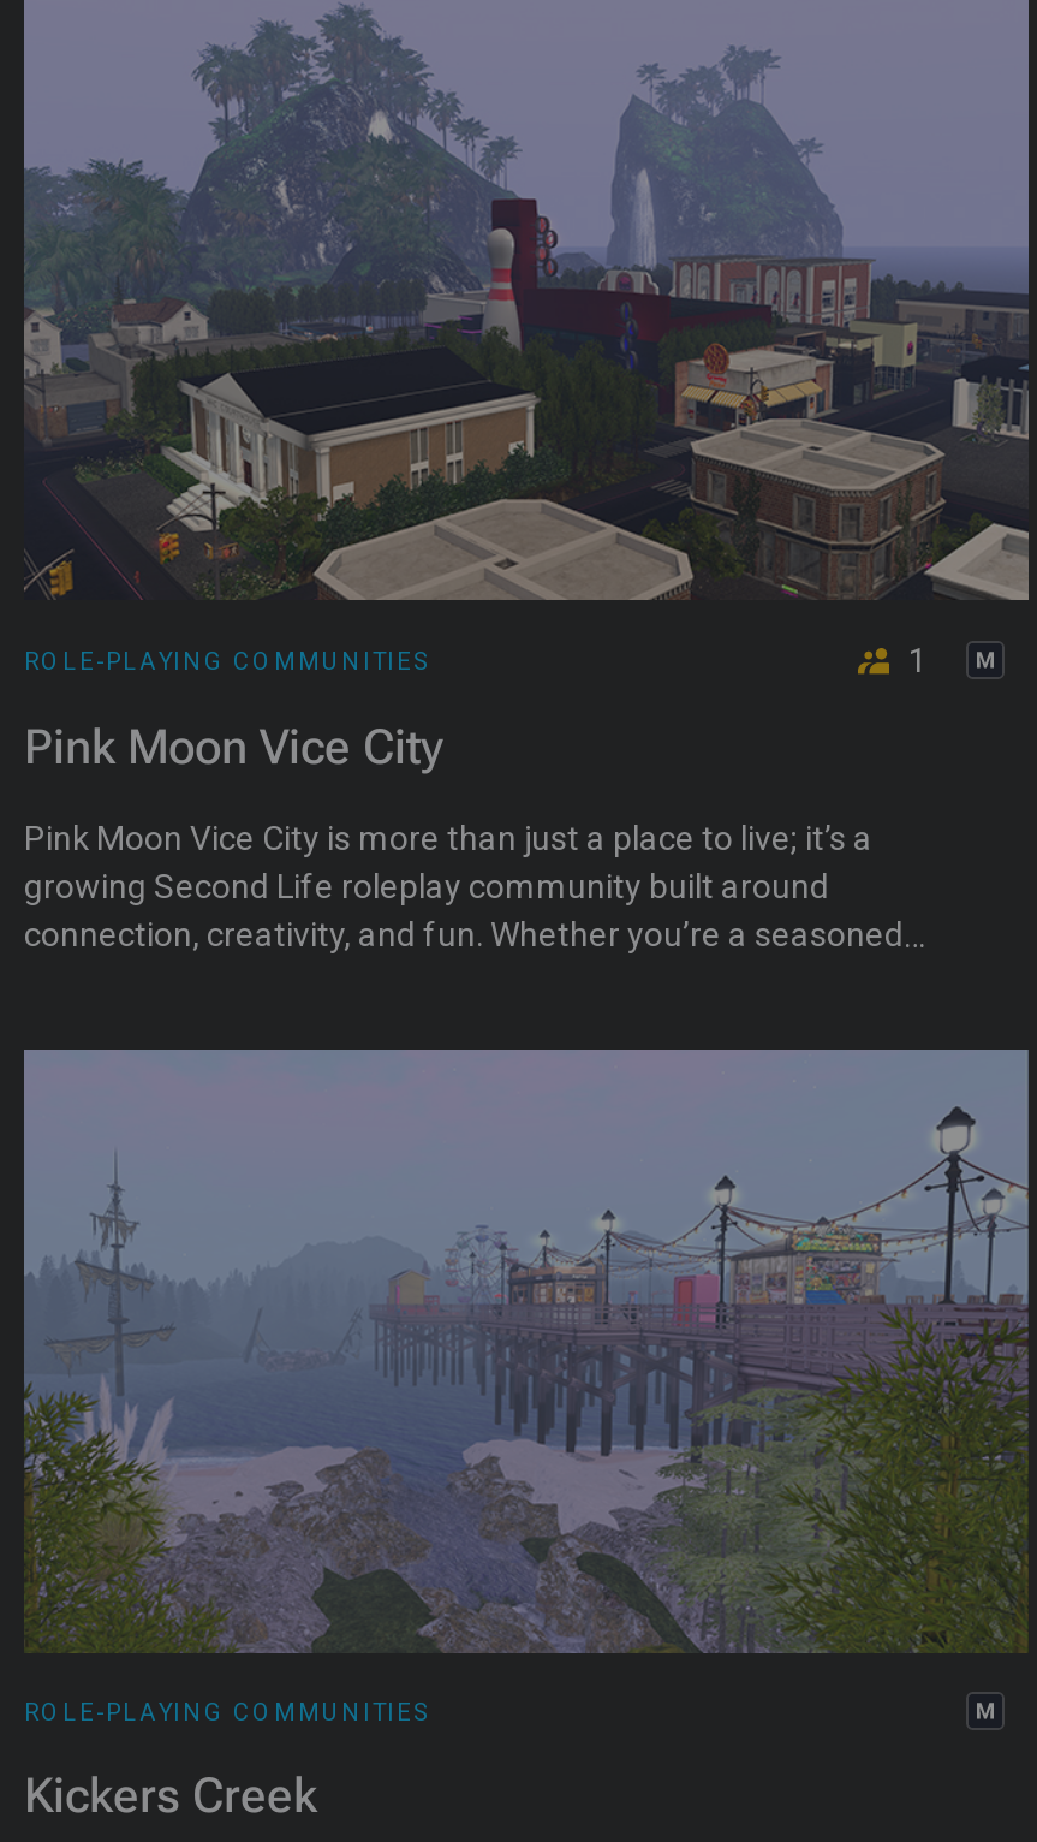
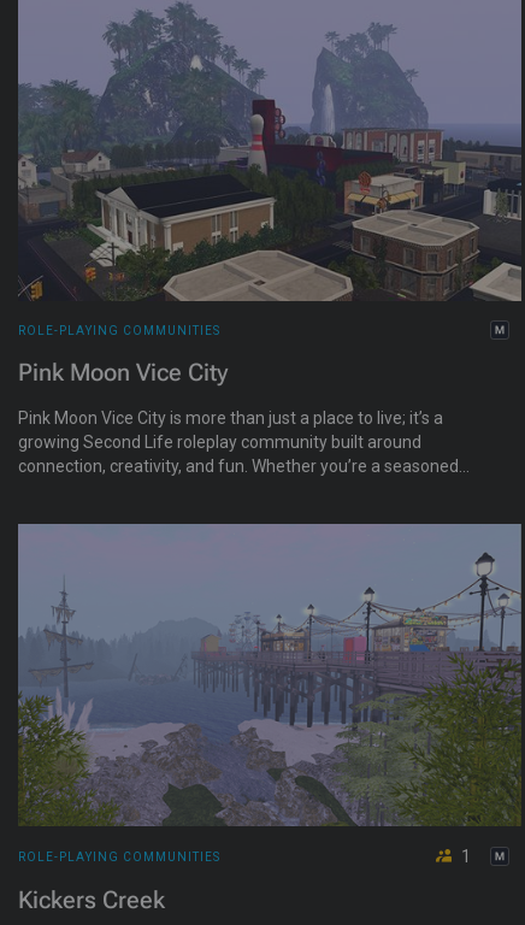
- 1

+ 1
